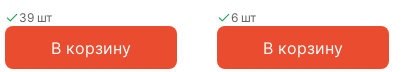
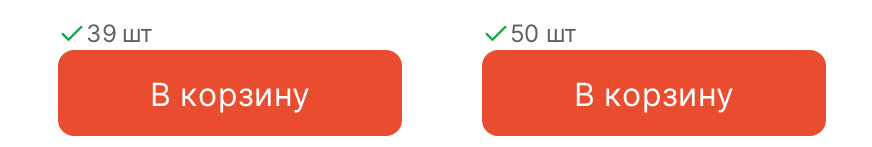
- 6 шт
+ 50 шт
